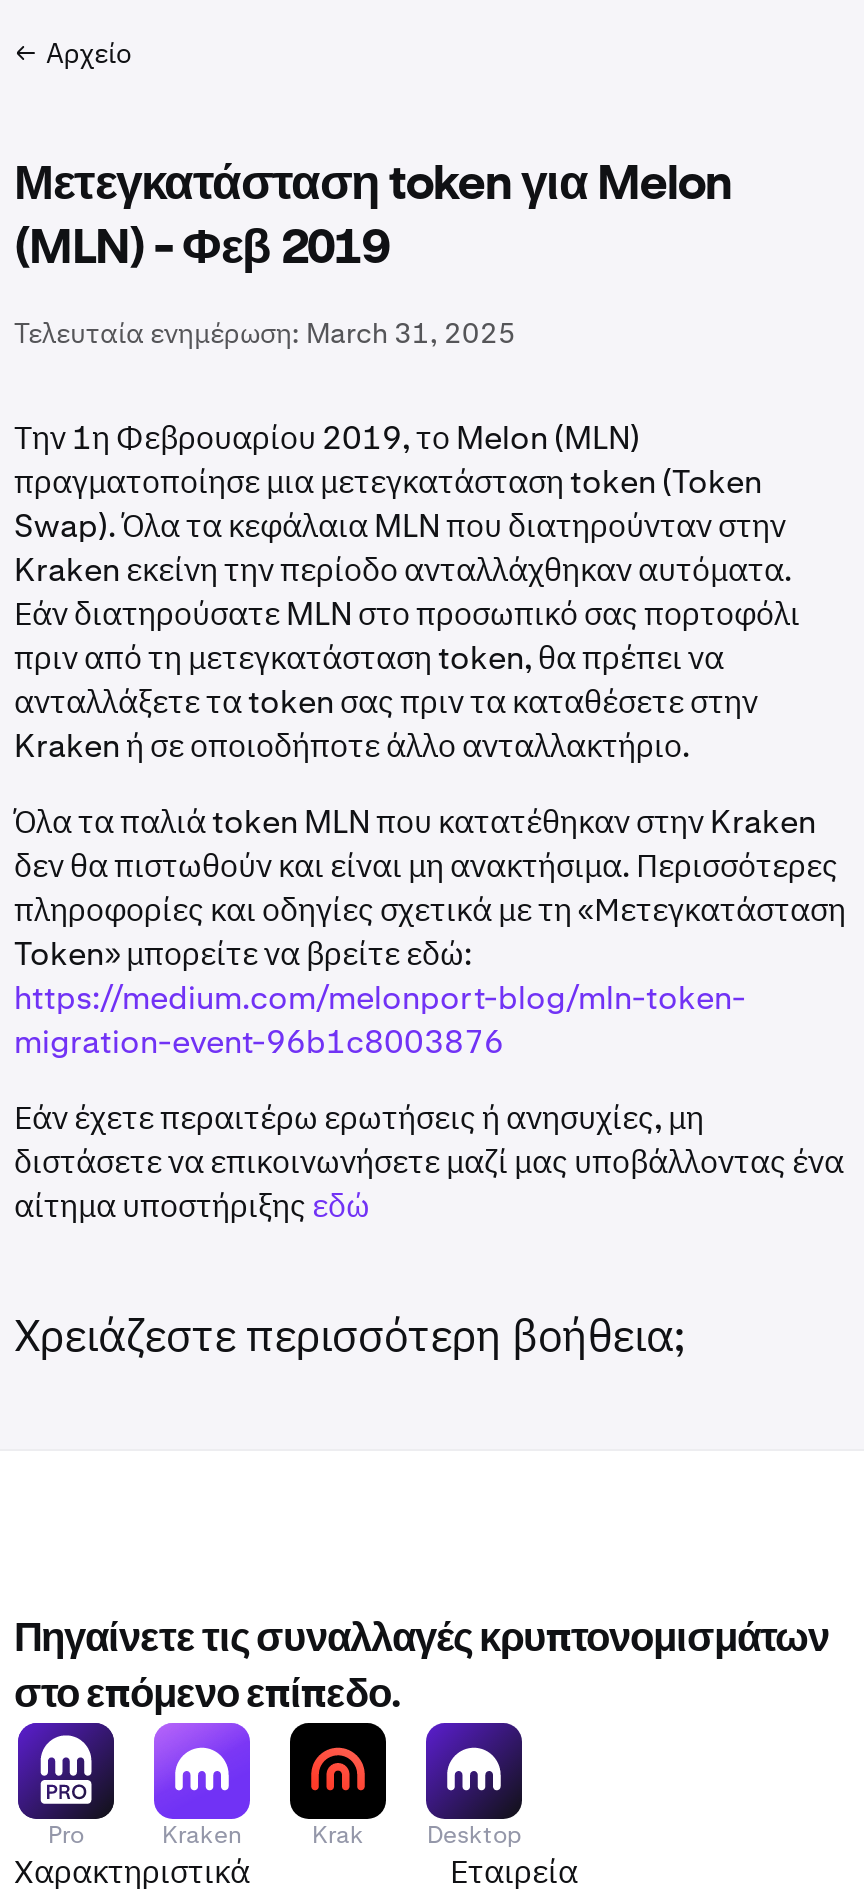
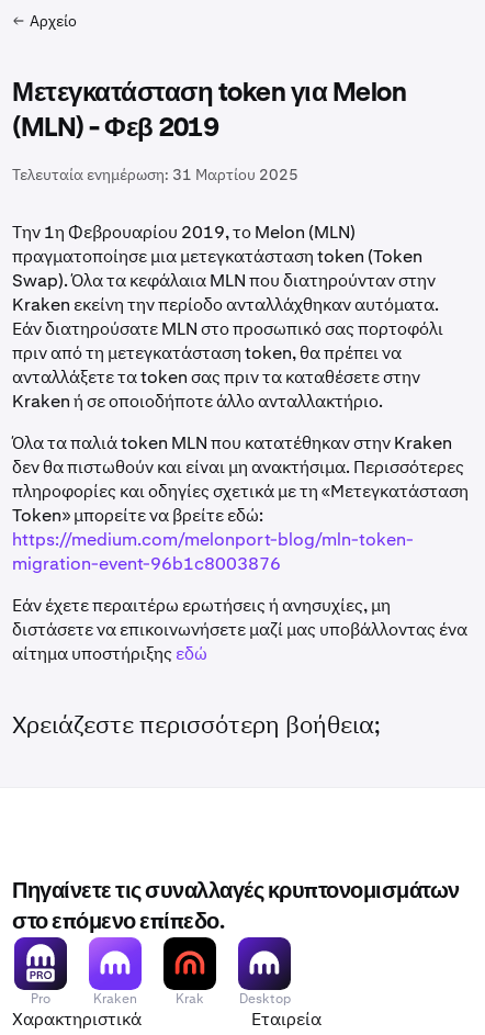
- Τελευταία ενημέρωση: March 31, 2025
+ Τελευταία ενημέρωση: 31 Μαρτίου 2025
